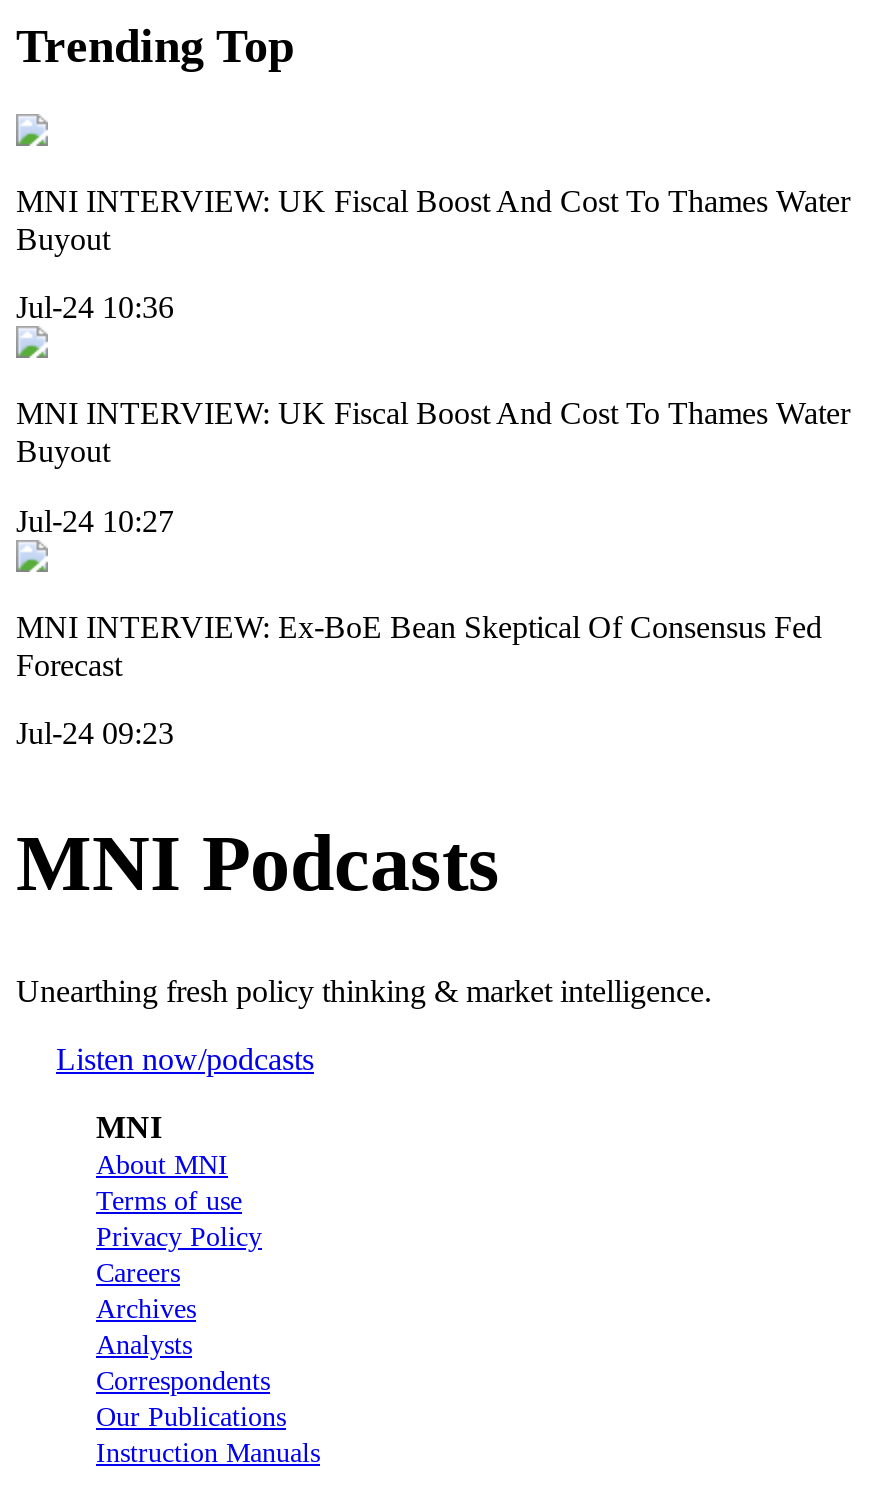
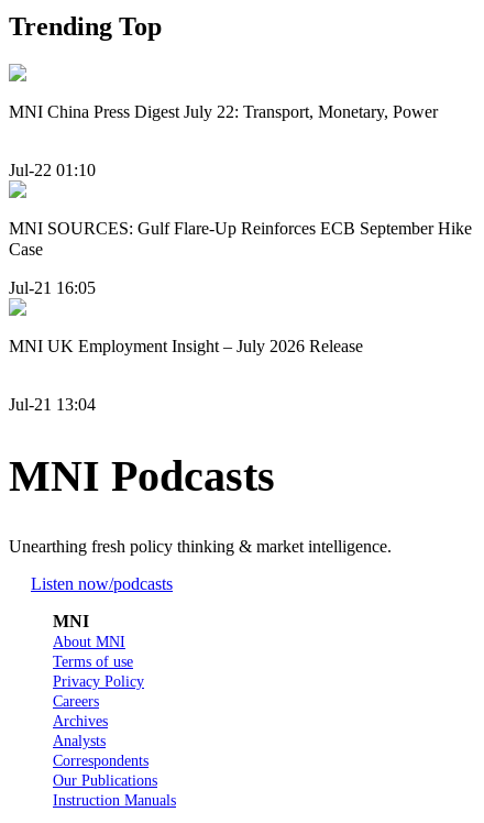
- MNI INTERVIEW: UK Fiscal Boost And Cost To Thames Water
- Buyout
+ MNI China Press Digest July 22: Transport, Monetary, Power

- Jul-24 10:36
+ Jul-22 01:10

- MNI INTERVIEW: UK Fiscal Boost And Cost To Thames Water
- Buyout
+ MNI SOURCES: Gulf Flare-Up Reinforces ECB September Hike
+ Case

- Jul-24 10:27
+ Jul-21 16:05

- MNI INTERVIEW: Ex-BoE Bean Skeptical Of Consensus Fed
- Forecast
+ MNI UK Employment Insight – July 2026 Release

- Jul-24 09:23
+ Jul-21 13:04
